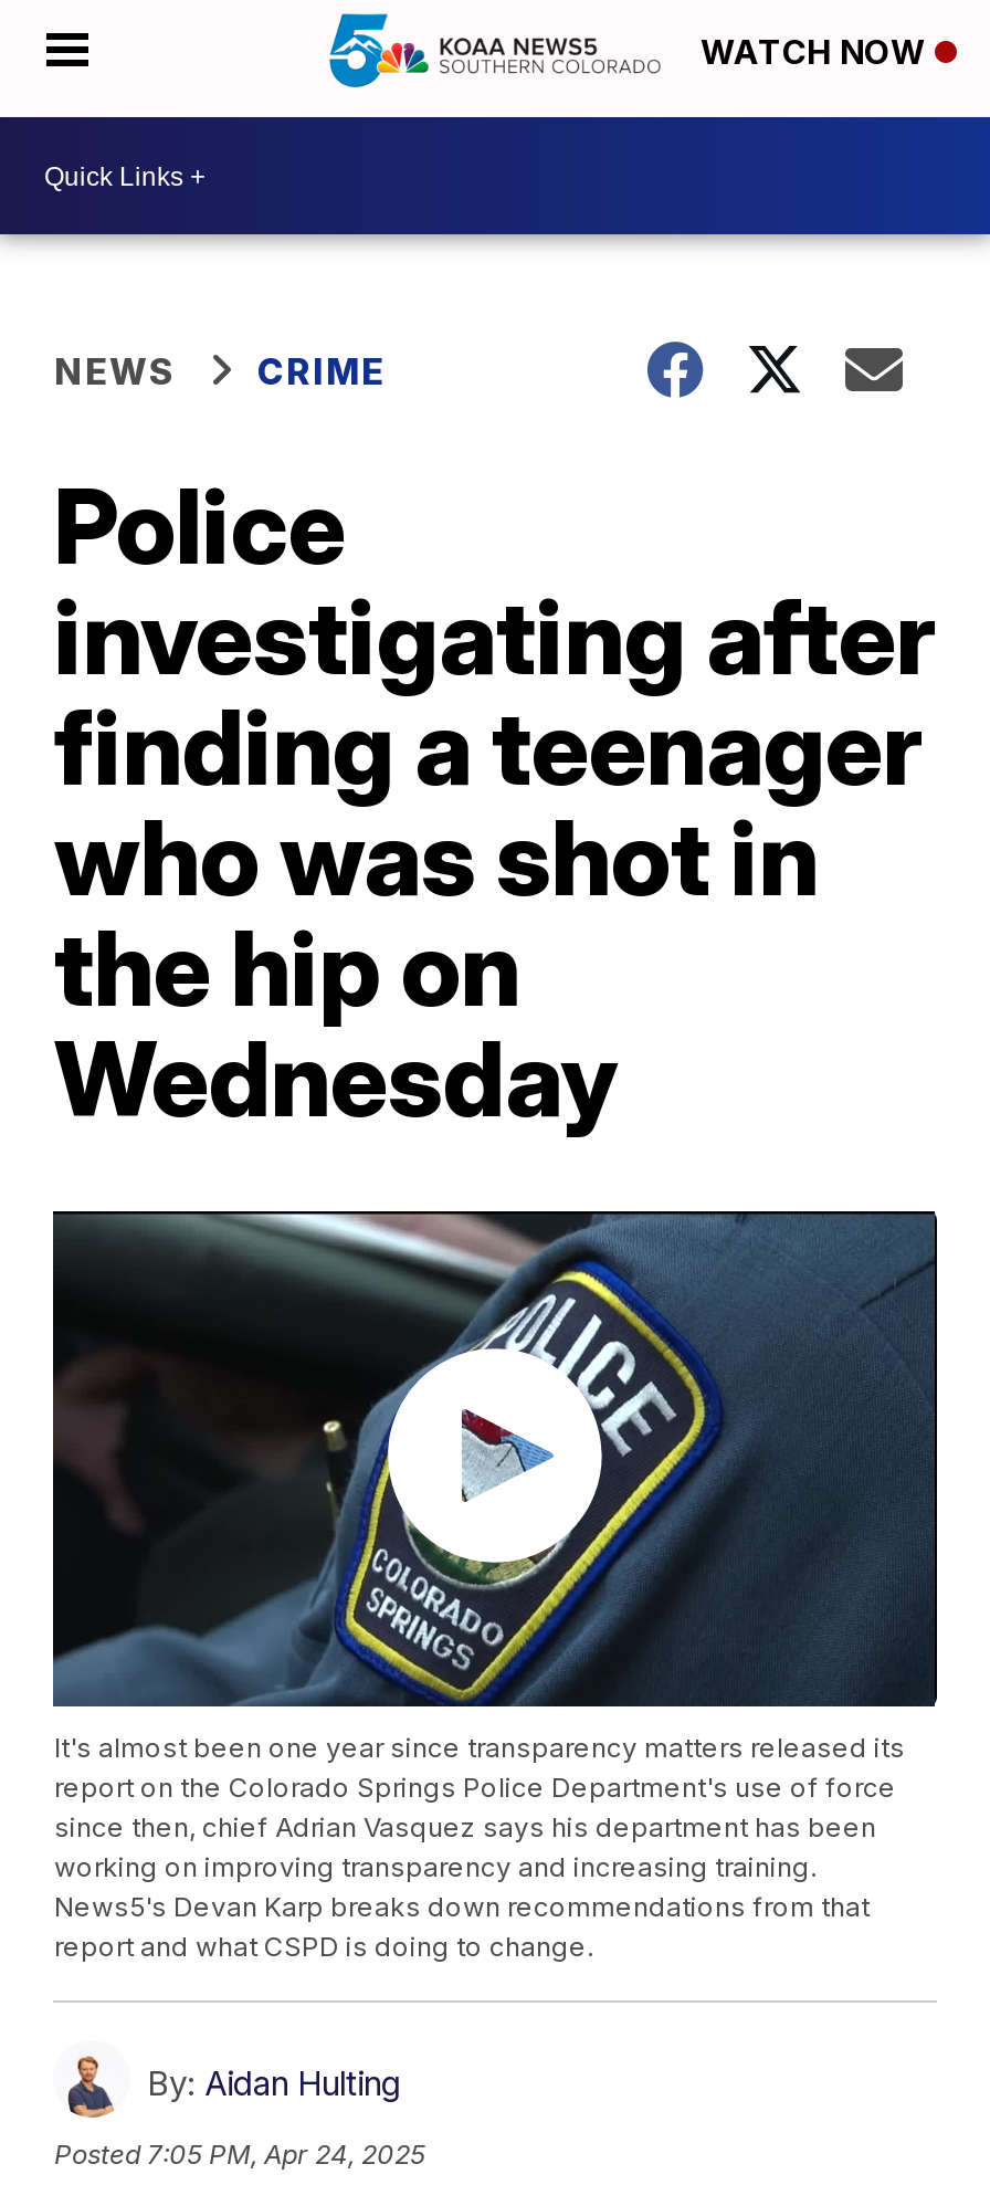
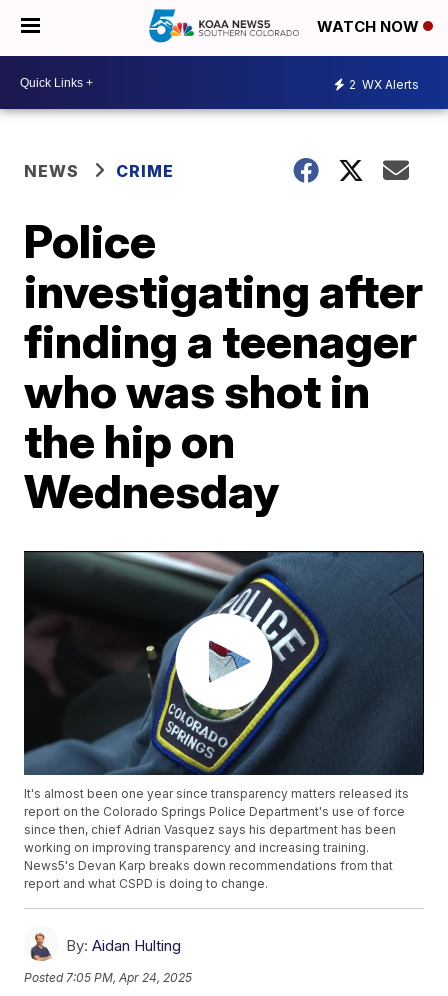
+ 2 WX Alerts
